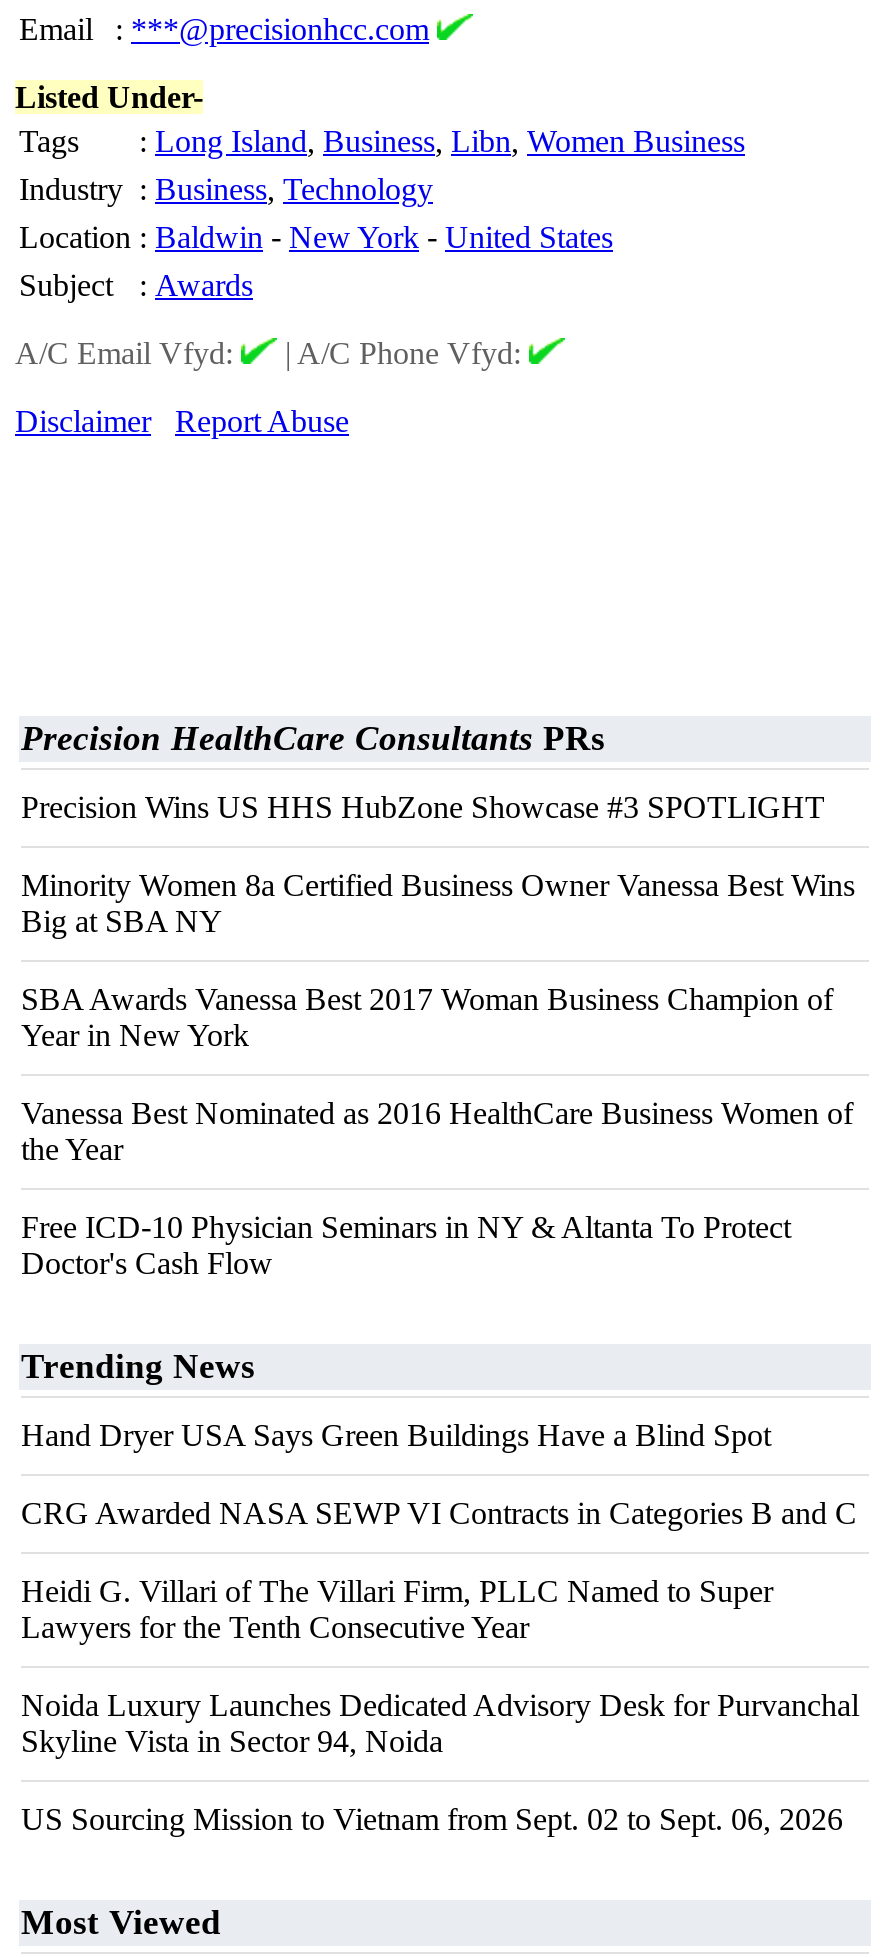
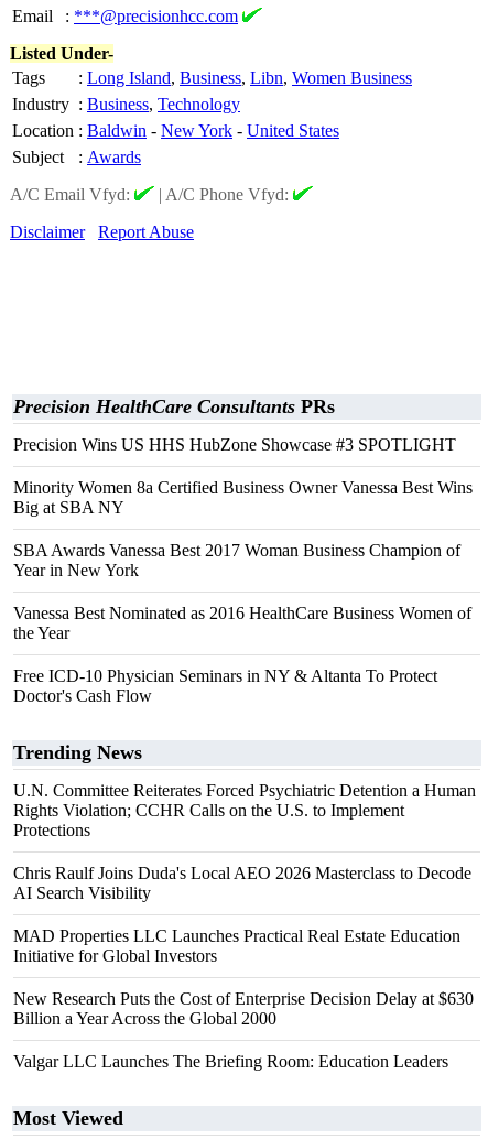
- Hand Dryer USA Says Green Buildings Have a Blind Spot
+ U.N. Committee Reiterates Forced Psychiatric Detention a Human
+ Rights Violation; CCHR Calls on the U.S. to Implement
+ Protections

- CRG Awarded NASA SEWP VI Contracts in Categories B and C
+ Chris Raulf Joins Duda's Local AEO 2026 Masterclass to Decode
+ AI Search Visibility

- Heidi G. Villari of The Villari Firm, PLLC Named to Super
- Lawyers for the Tenth Consecutive Year
+ MAD Properties LLC Launches Practical Real Estate Education
+ Initiative for Global Investors

- Noida Luxury Launches Dedicated Advisory Desk for Purvanchal
- Skyline Vista in Sector 94, Noida
+ New Research Puts the Cost of Enterprise Decision Delay at $630
+ Billion a Year Across the Global 2000

- US Sourcing Mission to Vietnam from Sept. 02 to Sept. 06, 2026
+ Valgar LLC Launches The Briefing Room: Education Leaders
